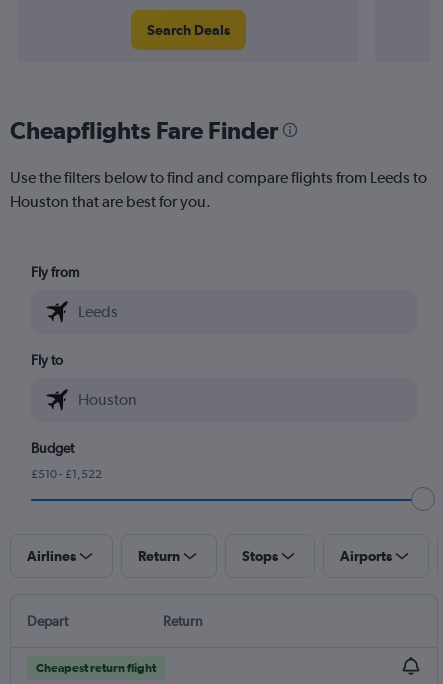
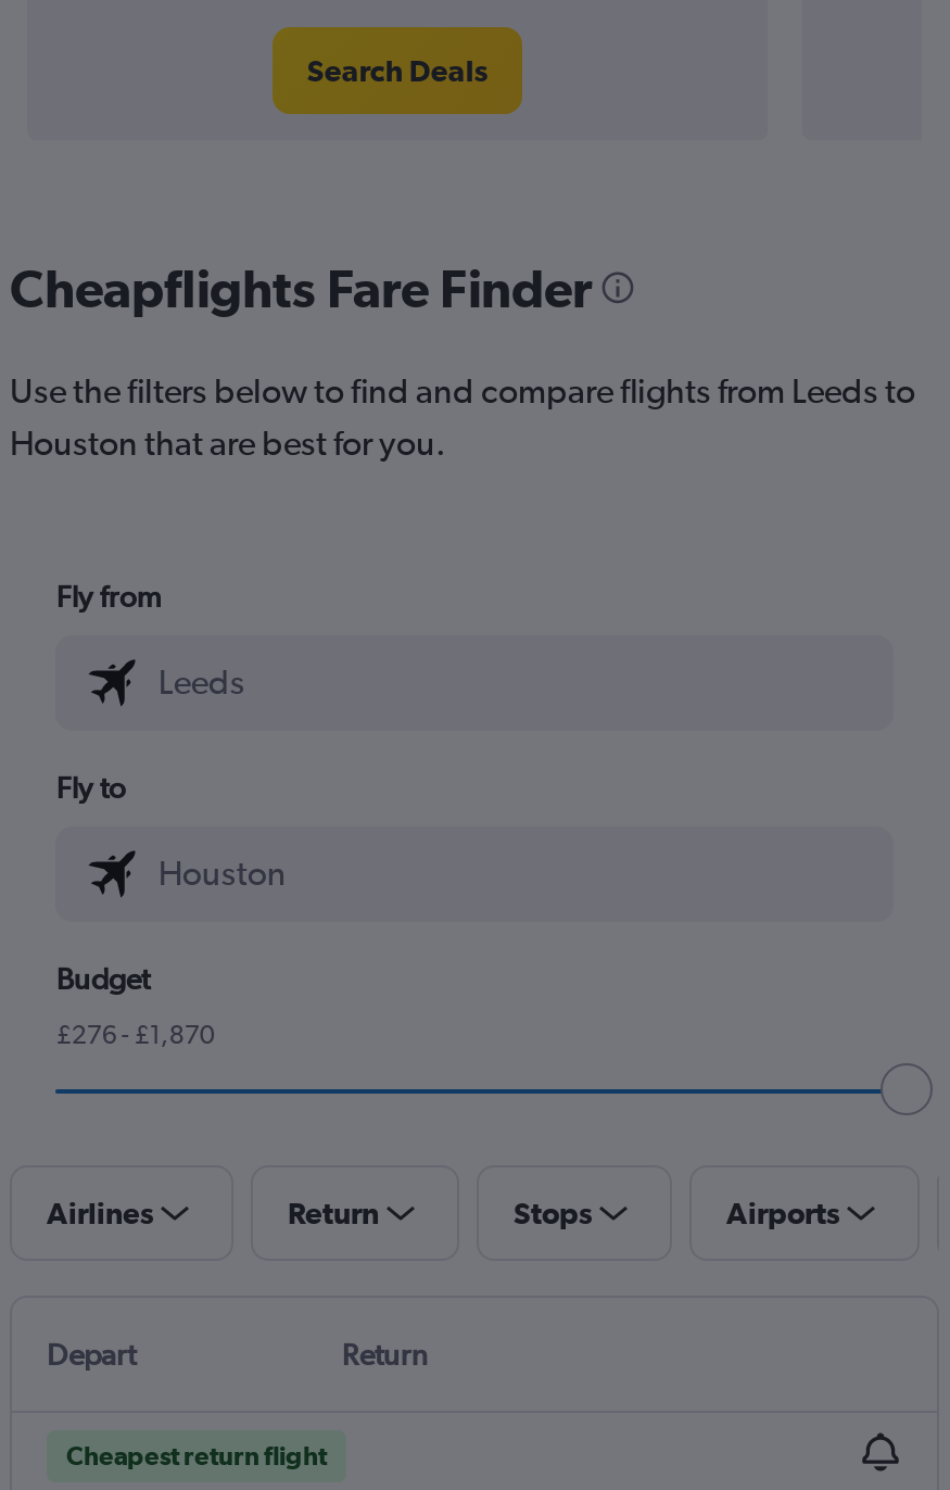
- £510 - £1,522
+ £276 - £1,870
